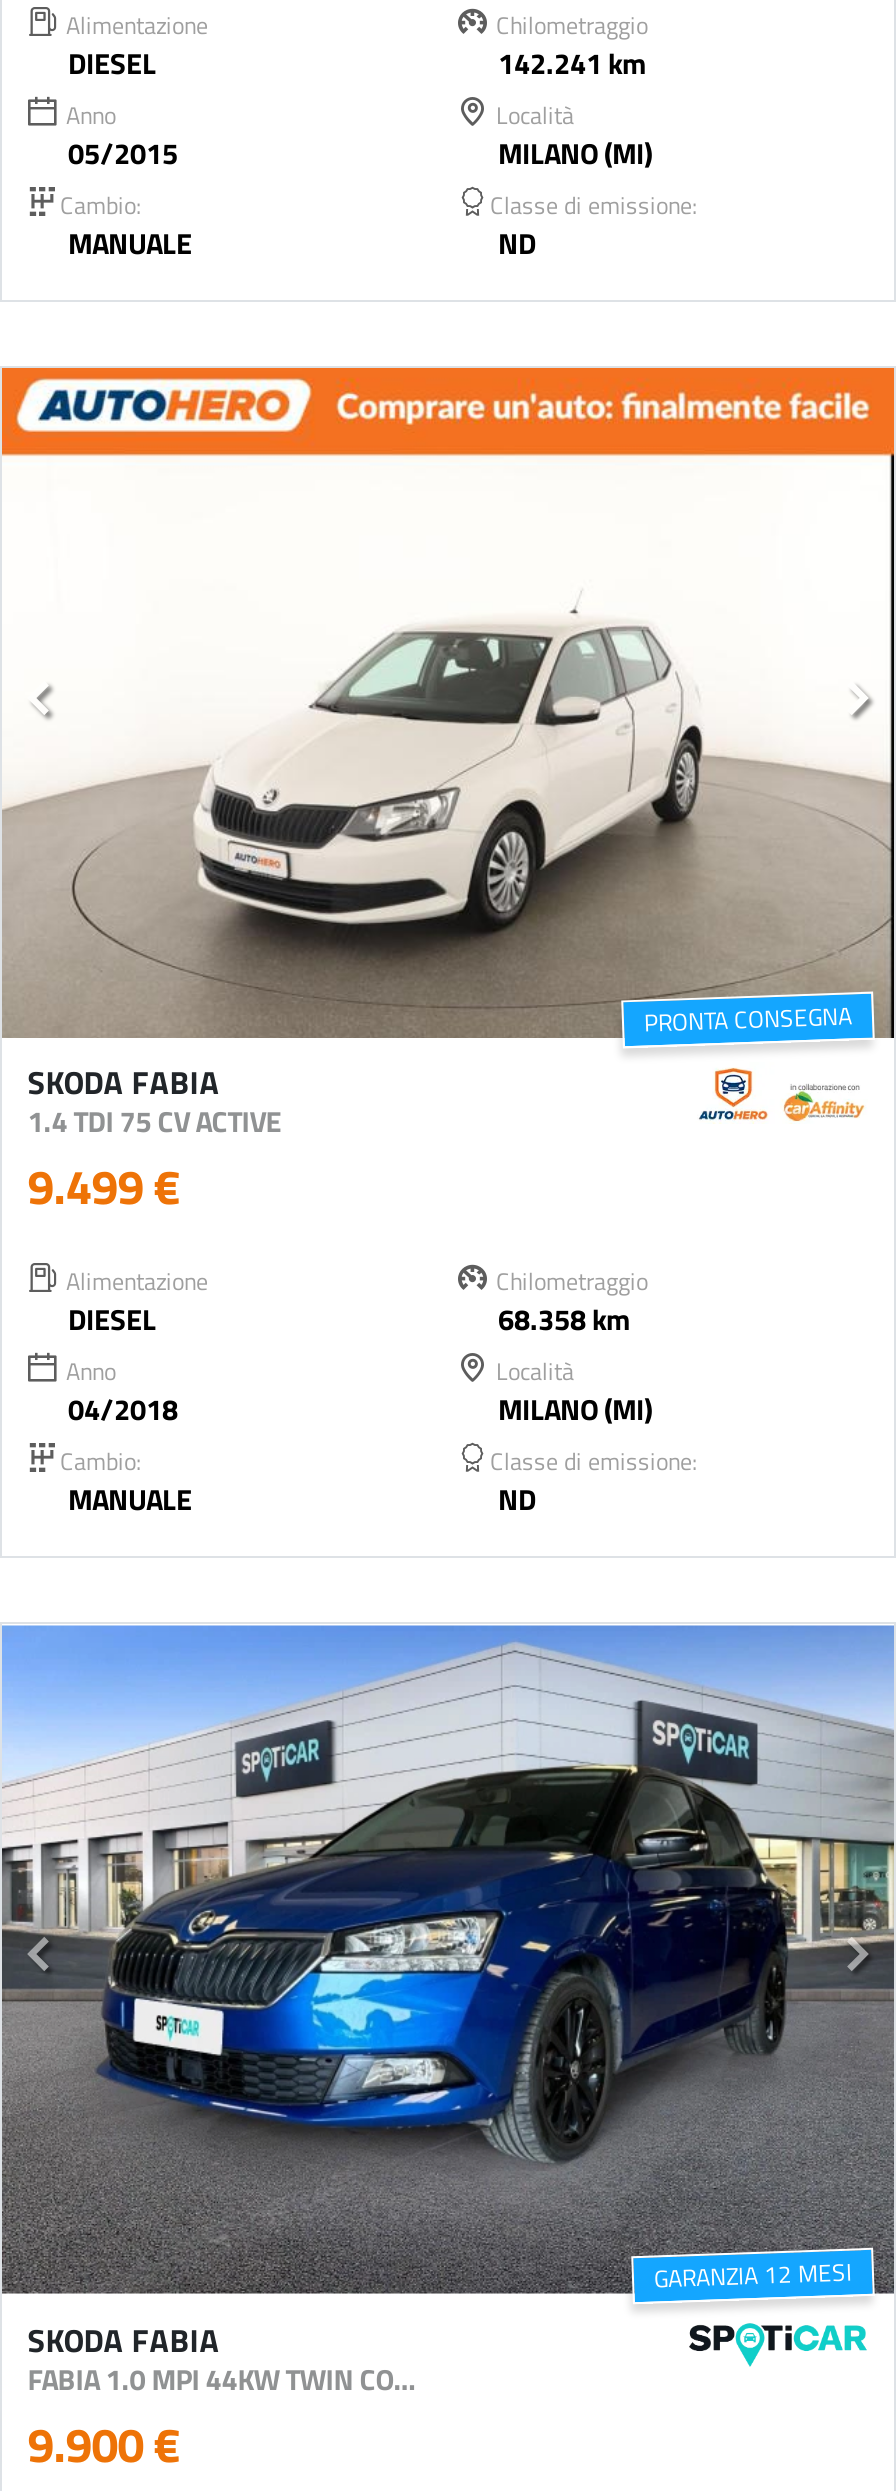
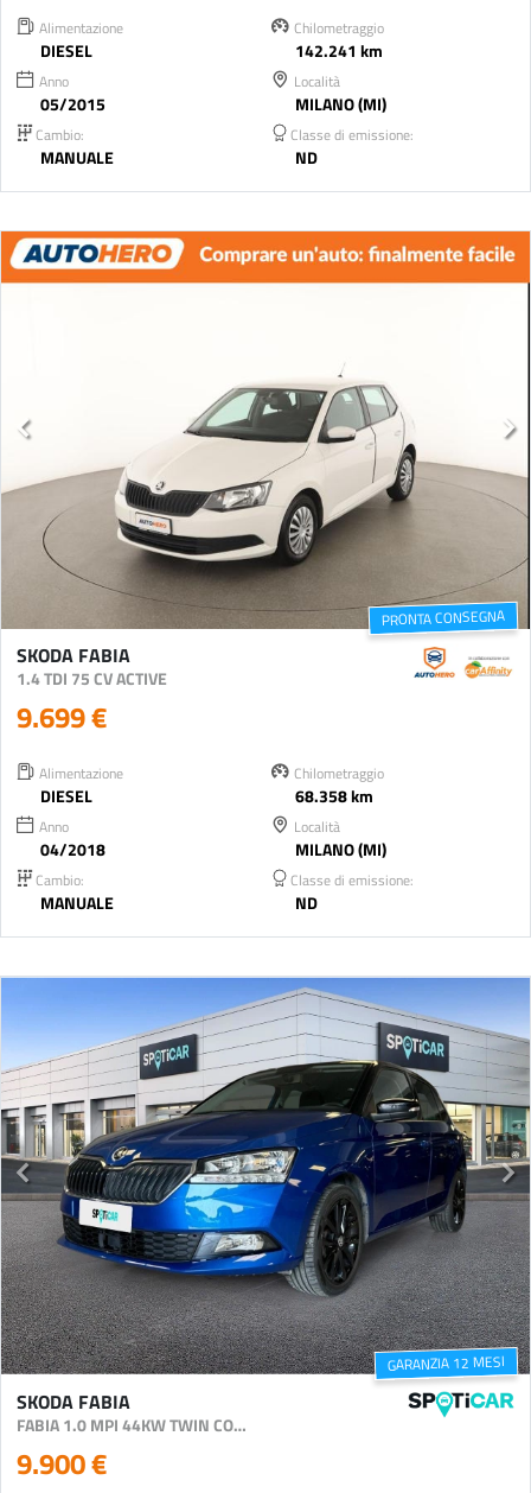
- 9.499 €
+ 9.699 €
